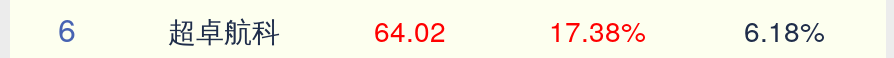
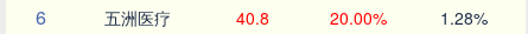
- 超卓航科
- 64.02
- 17.38%
- 6.18%
+ 五洲医疗
+ 40.8
+ 20.00%
+ 1.28%
